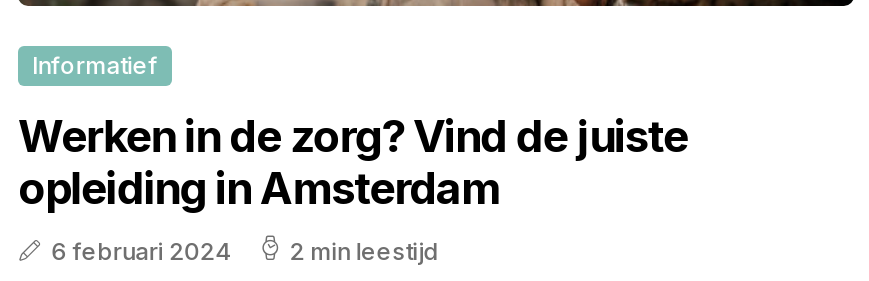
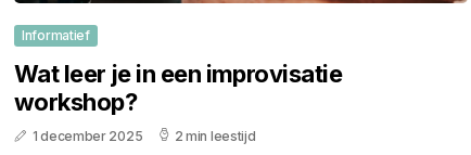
- Werken in de zorg? Vind de juiste
- opleiding in Amsterdam
- 6 februari 2024
+ Wat leer je in een improvisatie
+ workshop?
+ 1 december 2025
